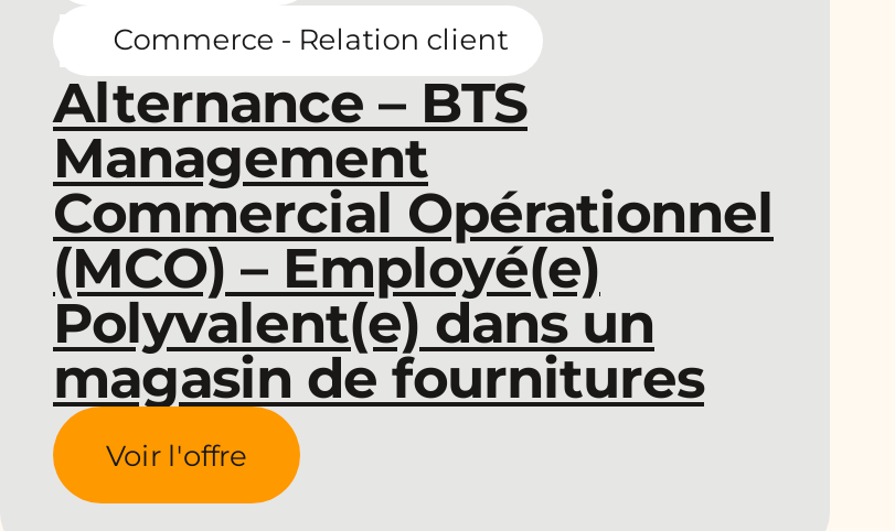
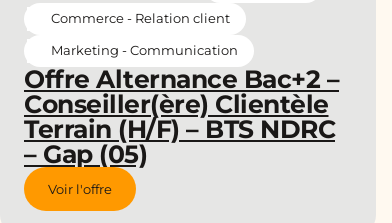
- Alternance – BTS
- Management
- Commercial Opérationnel
- (MCO) – Employé(e)
- Polyvalent(e) dans un
- magasin de fournitures
+ Offre Alternance Bac+2 –
+ Conseiller(ère) Clientèle
+ Terrain (H/F) – BTS NDRC
+ – Gap (05)

+ Marketing - Communication
